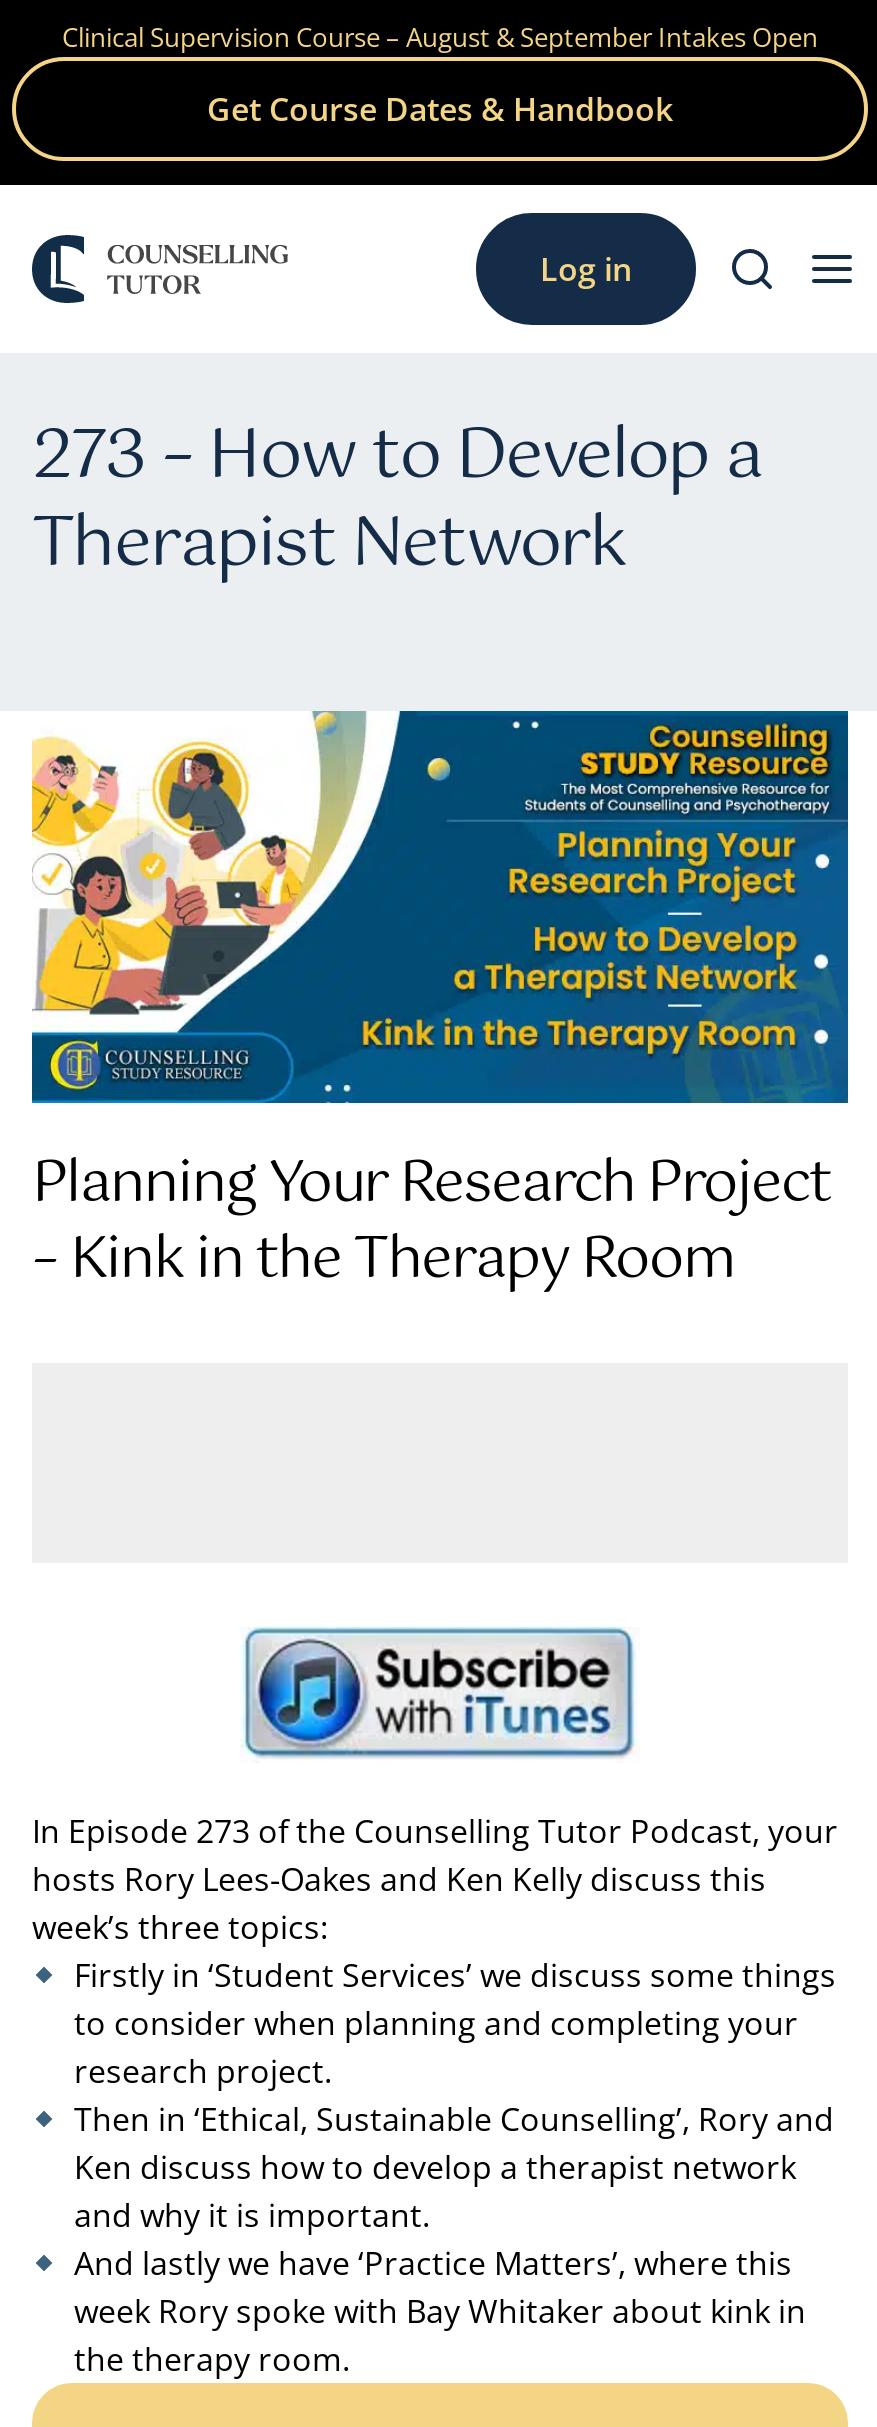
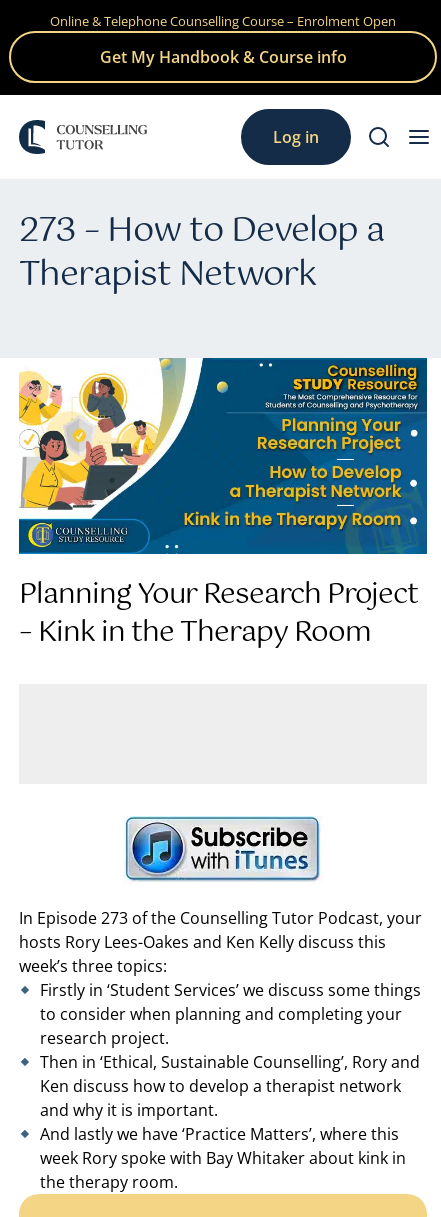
- Clinical Supervision Course – August & September Intakes Open
+ Online & Telephone Counselling Course – Enrolment Open

- Get Course Dates & Handbook
+ Get My Handbook & Course info
